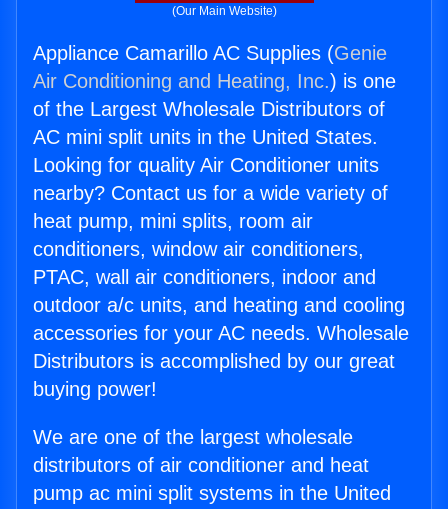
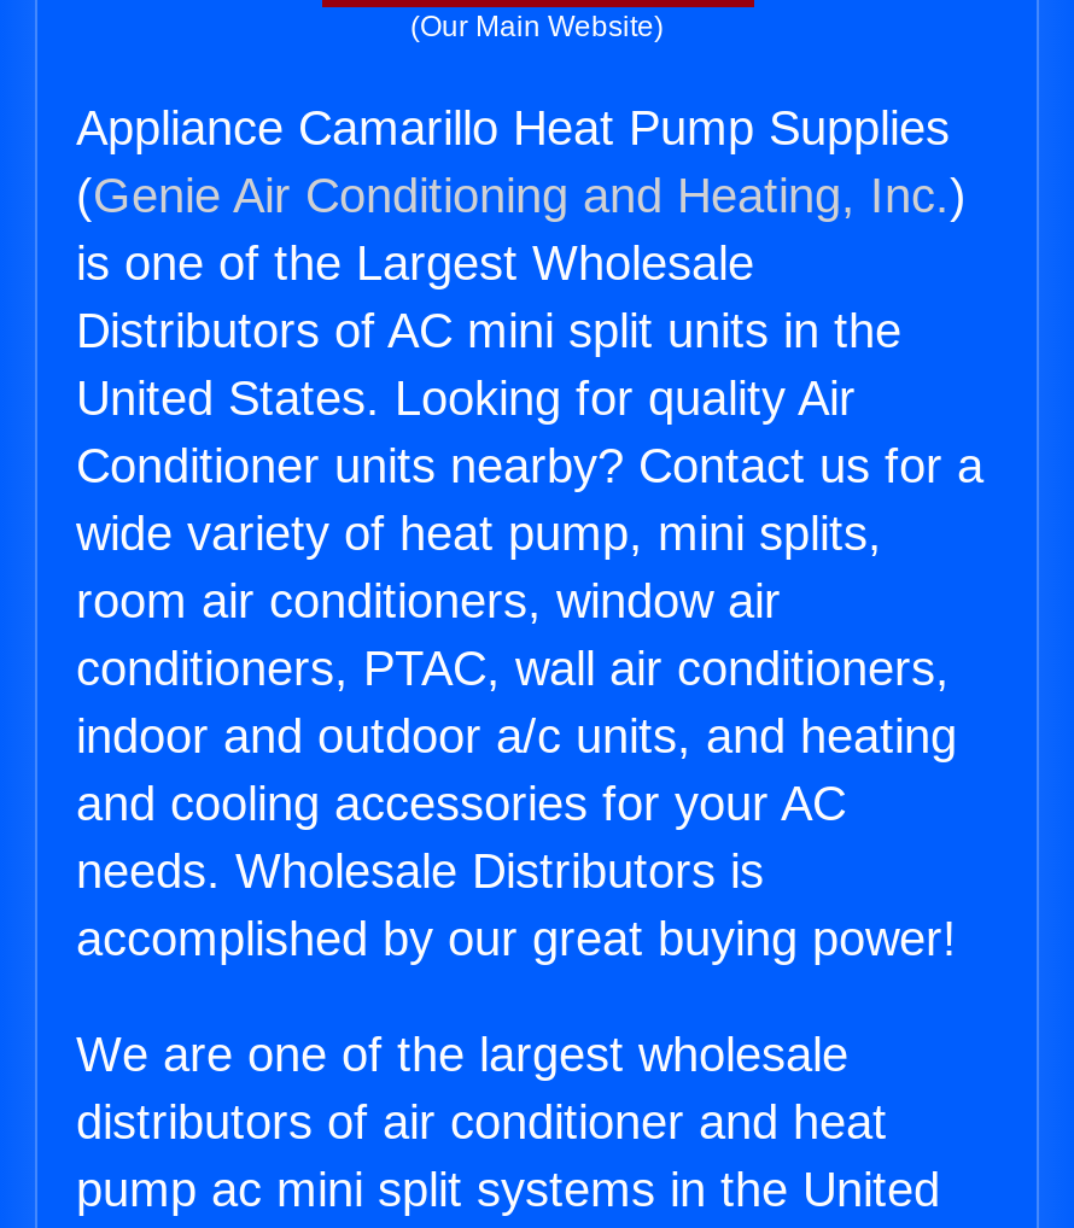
- Appliance Camarillo AC Supplies (Genie
- Air Conditioning and Heating, Inc.) is one
- of the Largest Wholesale Distributors of
- AC mini split units in the United States.
- Looking for quality Air Conditioner units
- nearby? Contact us for a wide variety of
- heat pump, mini splits, room air
- conditioners, window air conditioners,
- PTAC, wall air conditioners, indoor and
- outdoor a/c units, and heating and cooling
- accessories for your AC needs. Wholesale
- Distributors is accomplished by our great
- buying power!
+ Appliance Camarillo Heat Pump Supplies
+ (Genie Air Conditioning and Heating, Inc.)
+ is one of the Largest Wholesale
+ Distributors of AC mini split units in the
+ United States. Looking for quality Air
+ Conditioner units nearby? Contact us for a
+ wide variety of heat pump, mini splits,
+ room air conditioners, window air
+ conditioners, PTAC, wall air conditioners,
+ indoor and outdoor a/c units, and heating
+ and cooling accessories for your AC
+ needs. Wholesale Distributors is
+ accomplished by our great buying power!
